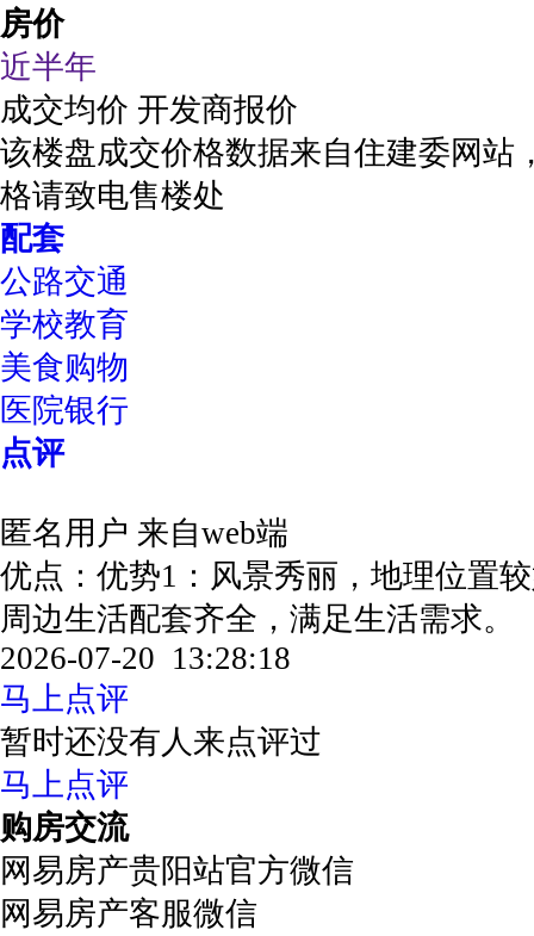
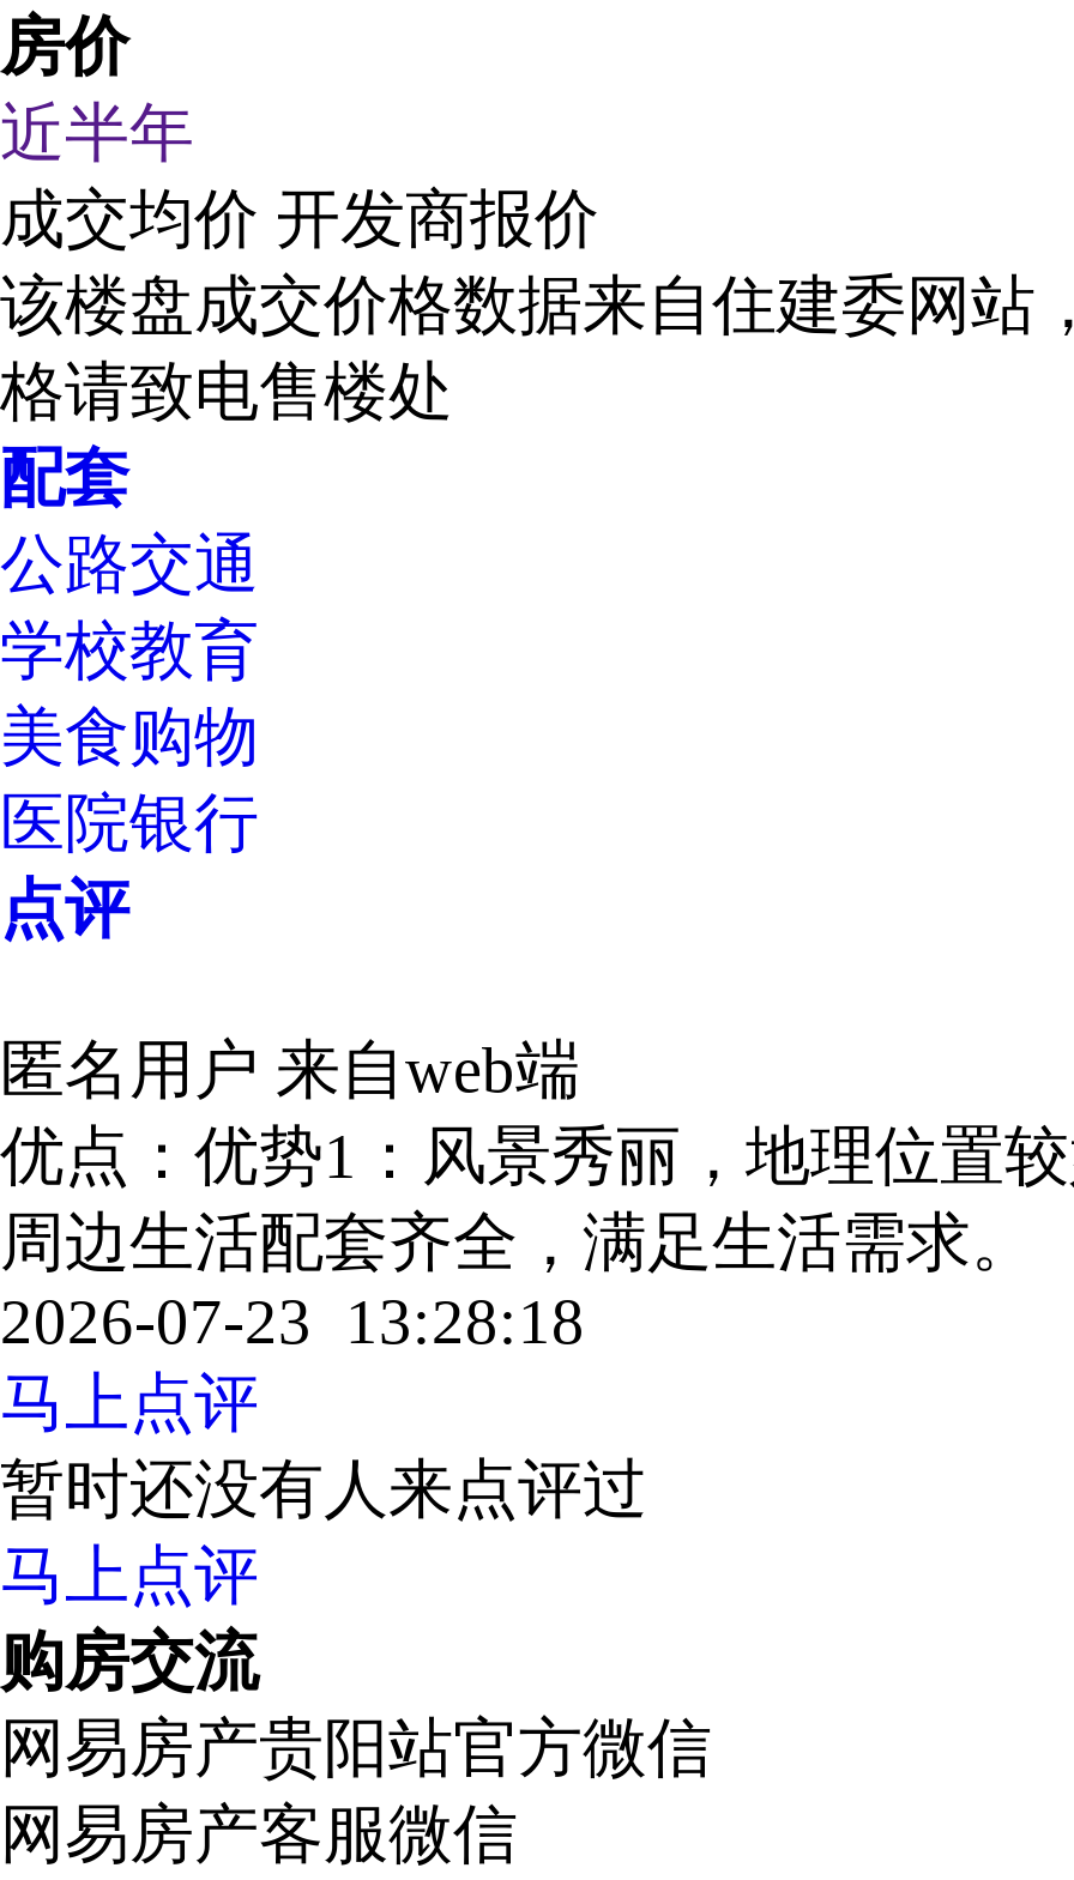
- 2026-07-20 13:28:18
+ 2026-07-23 13:28:18
